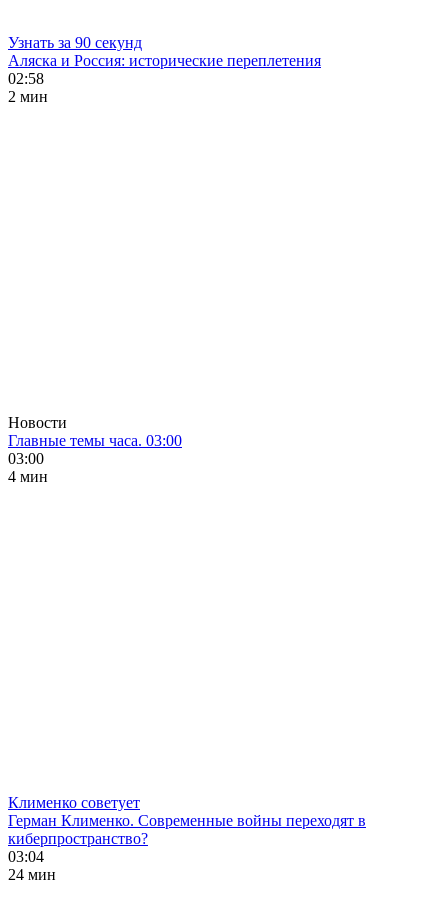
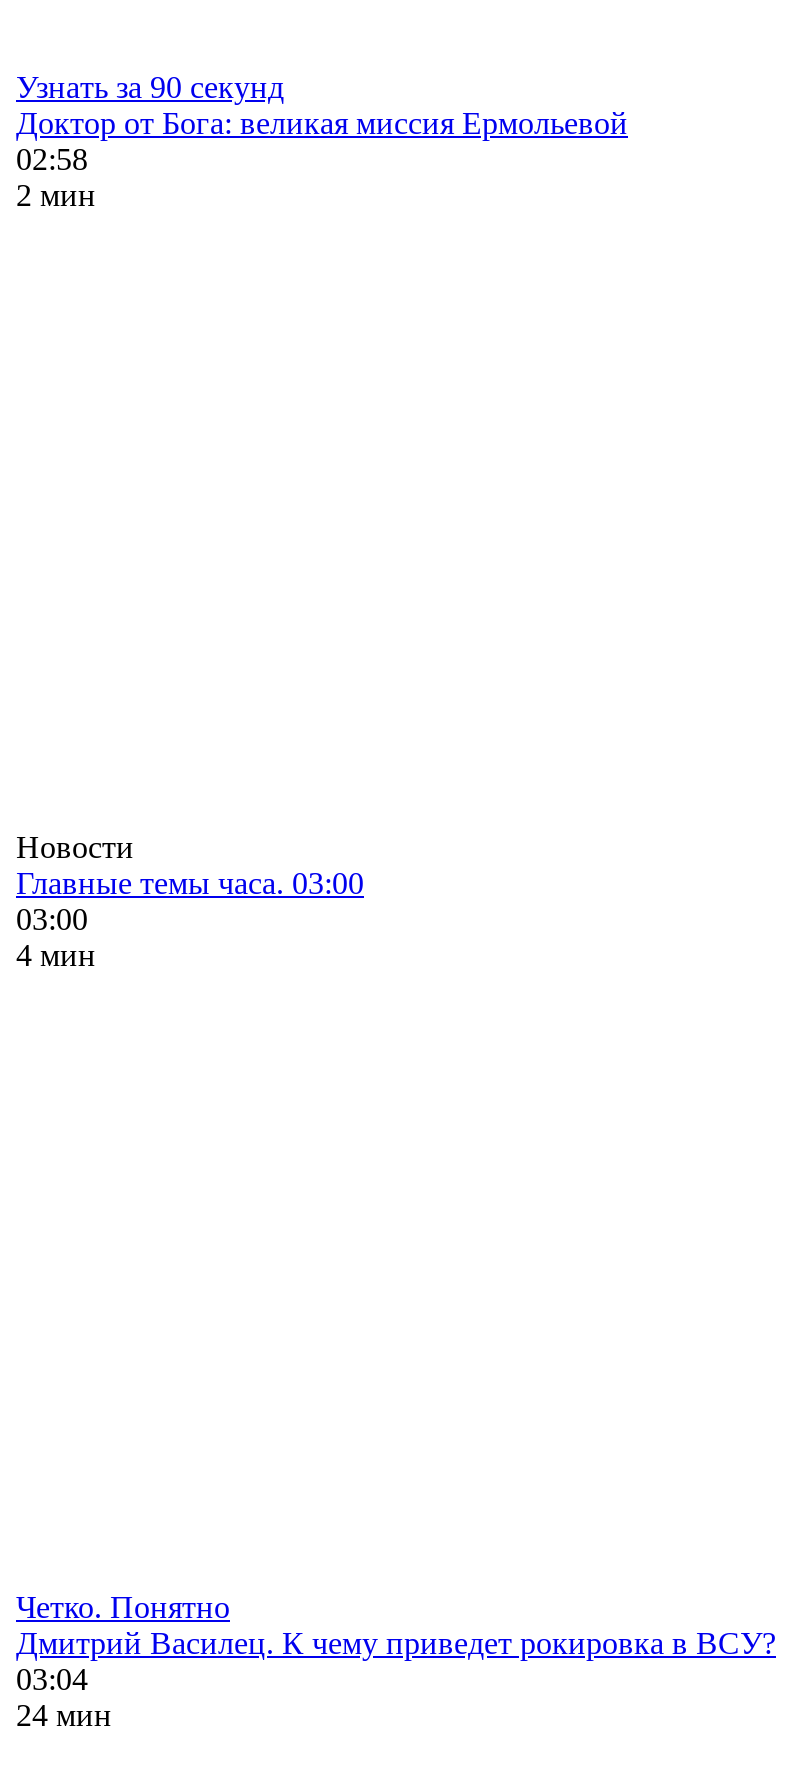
- Аляска и Россия: исторические переплетения
+ Доктор от Бога: великая миссия Ермольевой

- Клименко советует
- Герман Клименко. Современные войны переходят в
- киберпространство?
+ Четко. Понятно
+ Дмитрий Василец. К чему приведет рокировка в ВСУ?
